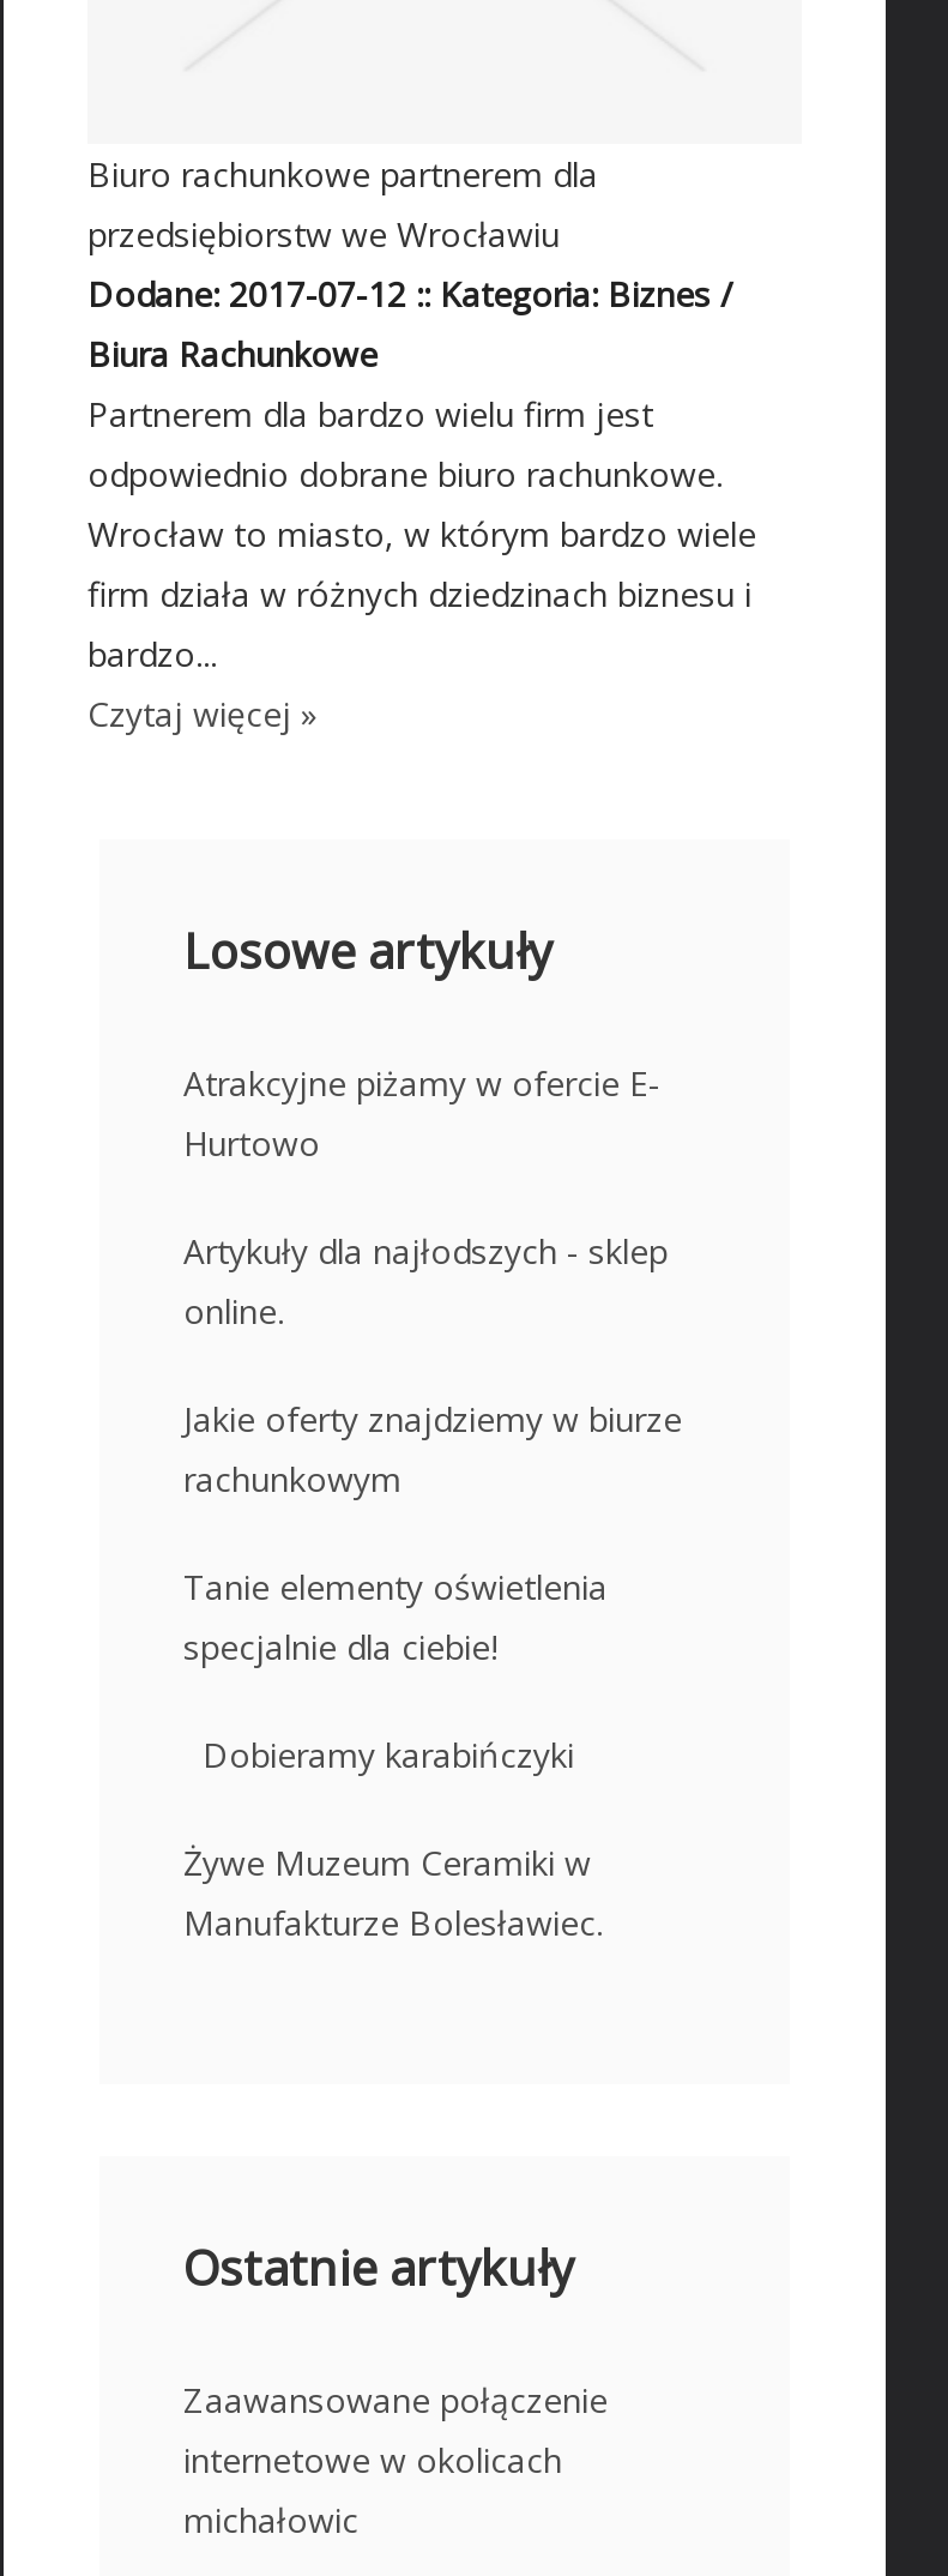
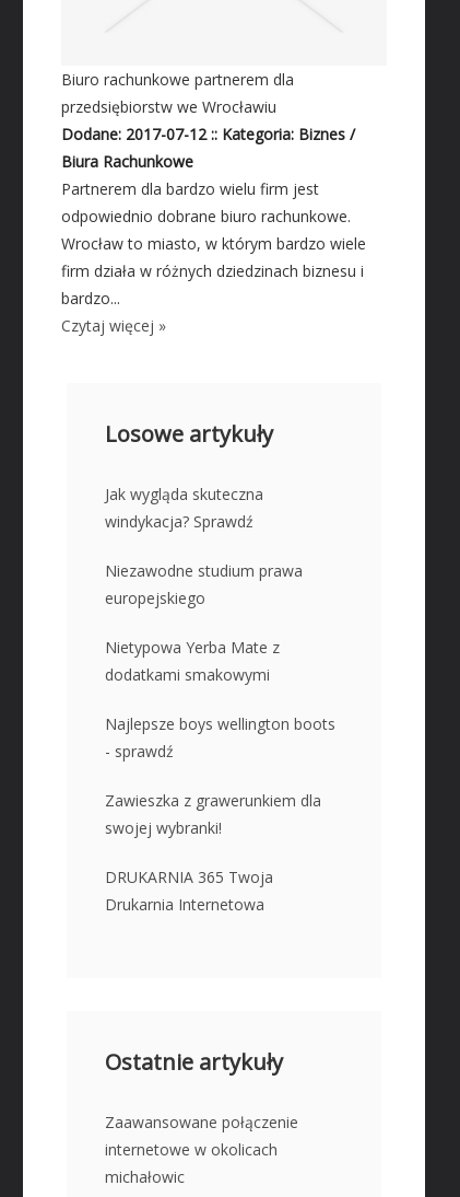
- Atrakcyjne piżamy w ofercie E-
- Hurtowo
+ Jak wygląda skuteczna
+ windykacja? Sprawdź

- Artykuły dla najłodszych - sklep
- online.
+ Niezawodne studium prawa
+ europejskiego

- Jakie oferty znajdziemy w biurze
- rachunkowym
+ Nietypowa Yerba Mate z
+ dodatkami smakowymi

- Tanie elementy oświetlenia
- specjalnie dla ciebie!
+ Najlepsze boys wellington boots
+ - sprawdź

- Dobieramy karabińczyki
+ Zawieszka z grawerunkiem dla
+ swojej wybranki!

- Żywe Muzeum Ceramiki w
- Manufakturze Bolesławiec.
+ DRUKARNIA 365 Twoja
+ Drukarnia Internetowa
